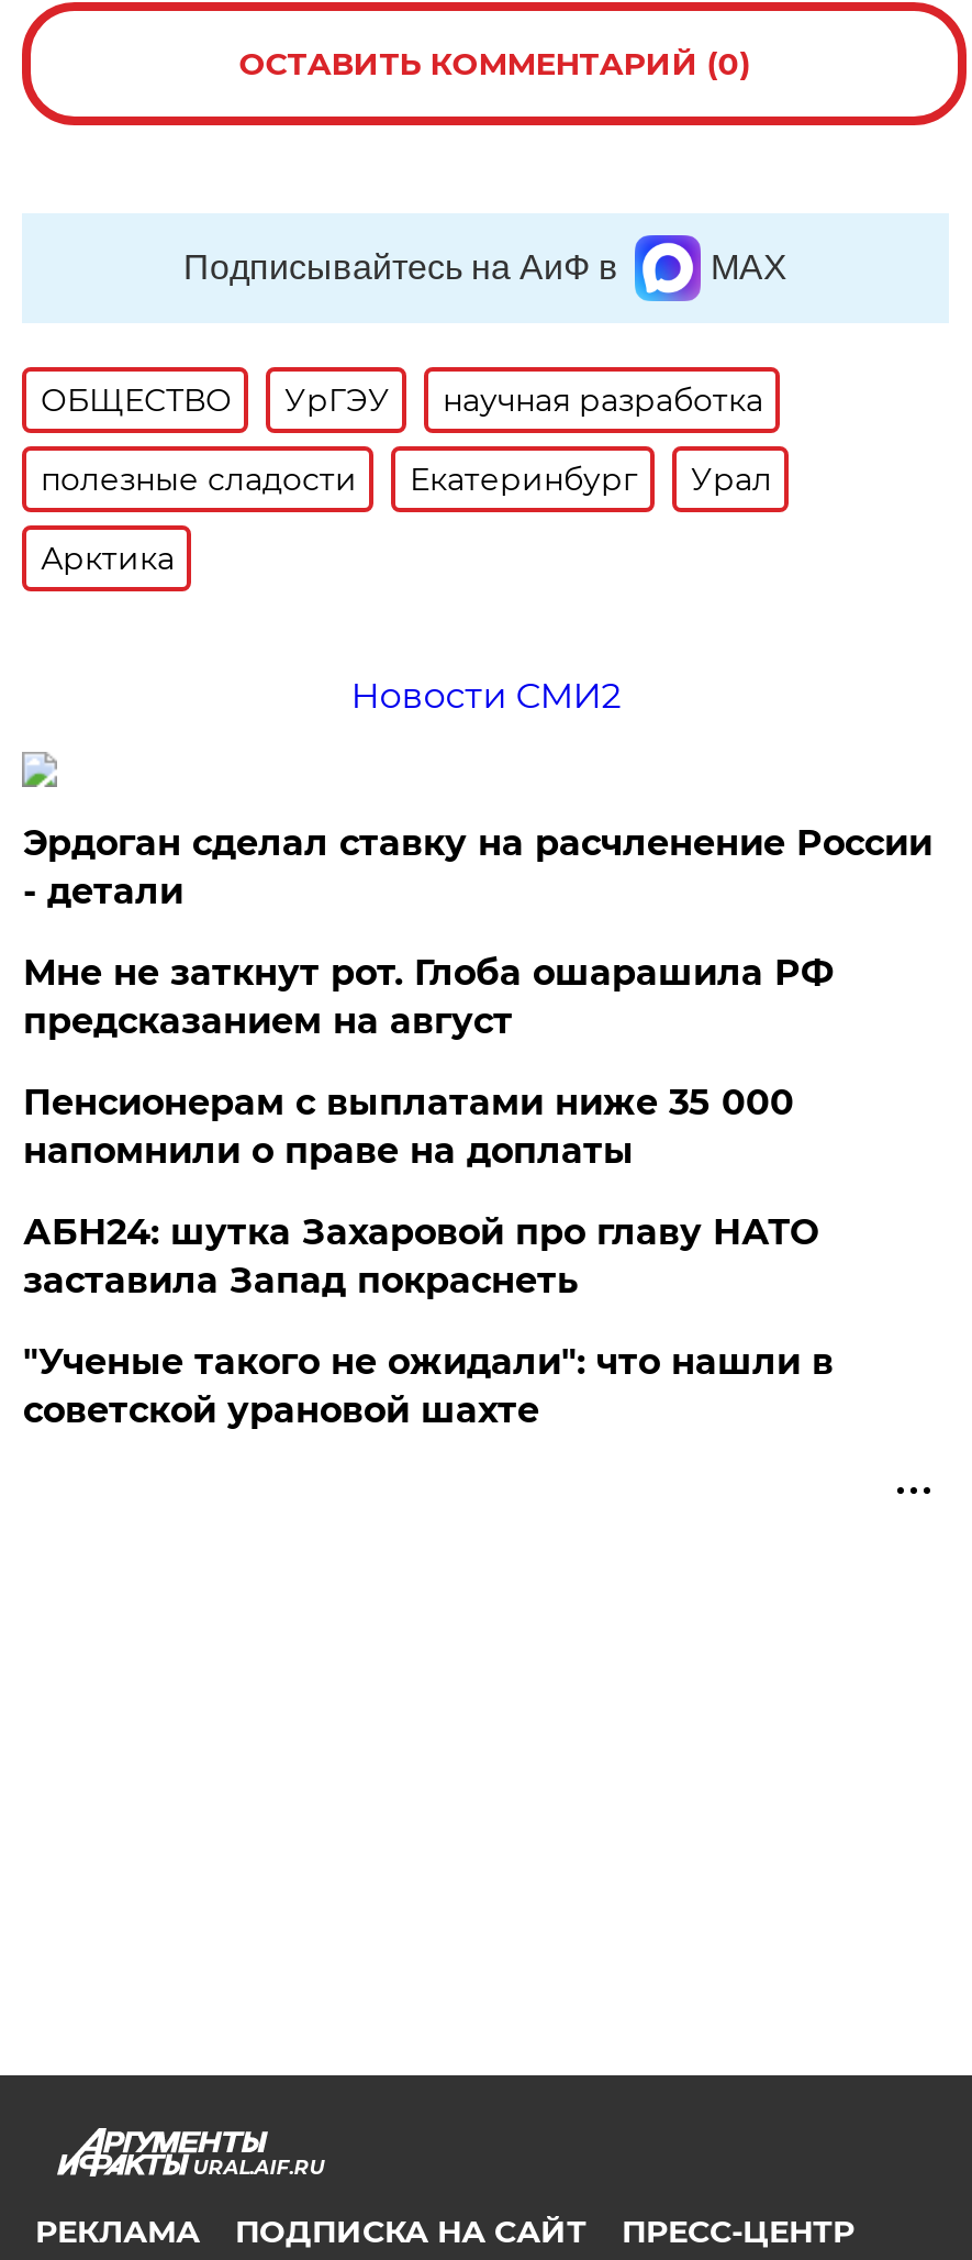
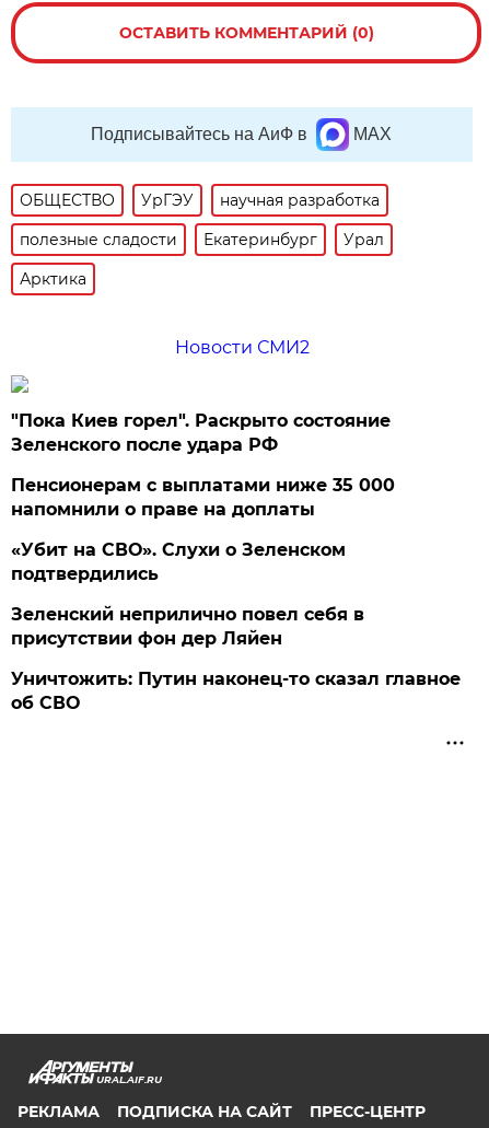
- Эрдоган сделал ставку на расчленение России
- - детали
- Мне не заткнут рот. Глоба ошарашила РФ
- предсказанием на август
+ "Пока Киев горел". Раскрыто состояние
+ Зеленского после удара РФ

moved up: Пенсионерам с выплатами ниже 35 000 | напомнили о праве на доплаты

- АБН24: шутка Захаровой про главу НАТО
- заставила Запад покраснеть
- "Ученые такого не ожидали": что нашли в
- советской урановой шахте
+ «Убит на СВО». Слухи о Зеленском
+ подтвердились
+ Зеленский неприлично повел cебя в
+ присутствии фон дер Ляйен
+ Уничтожить: Путин наконец-то сказал главное
+ об СВО
